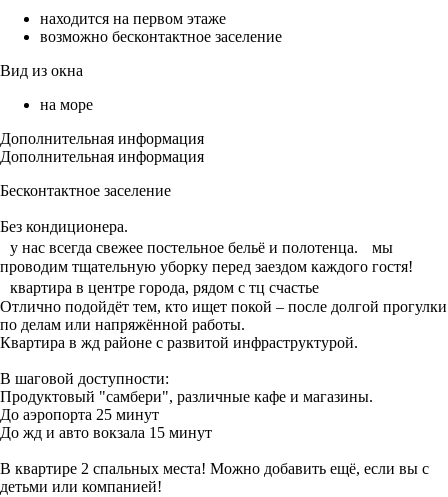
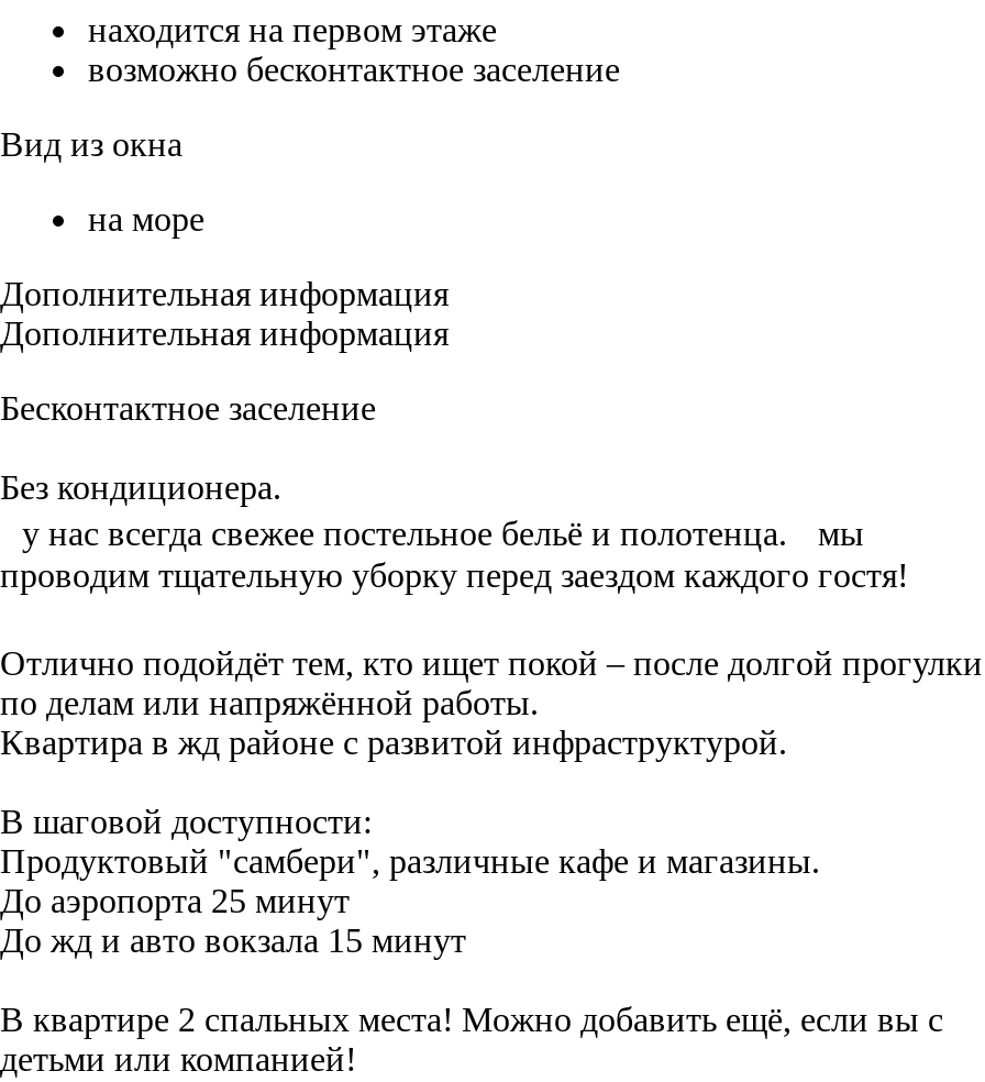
- квартира в центре города, рядом с тц счастье
